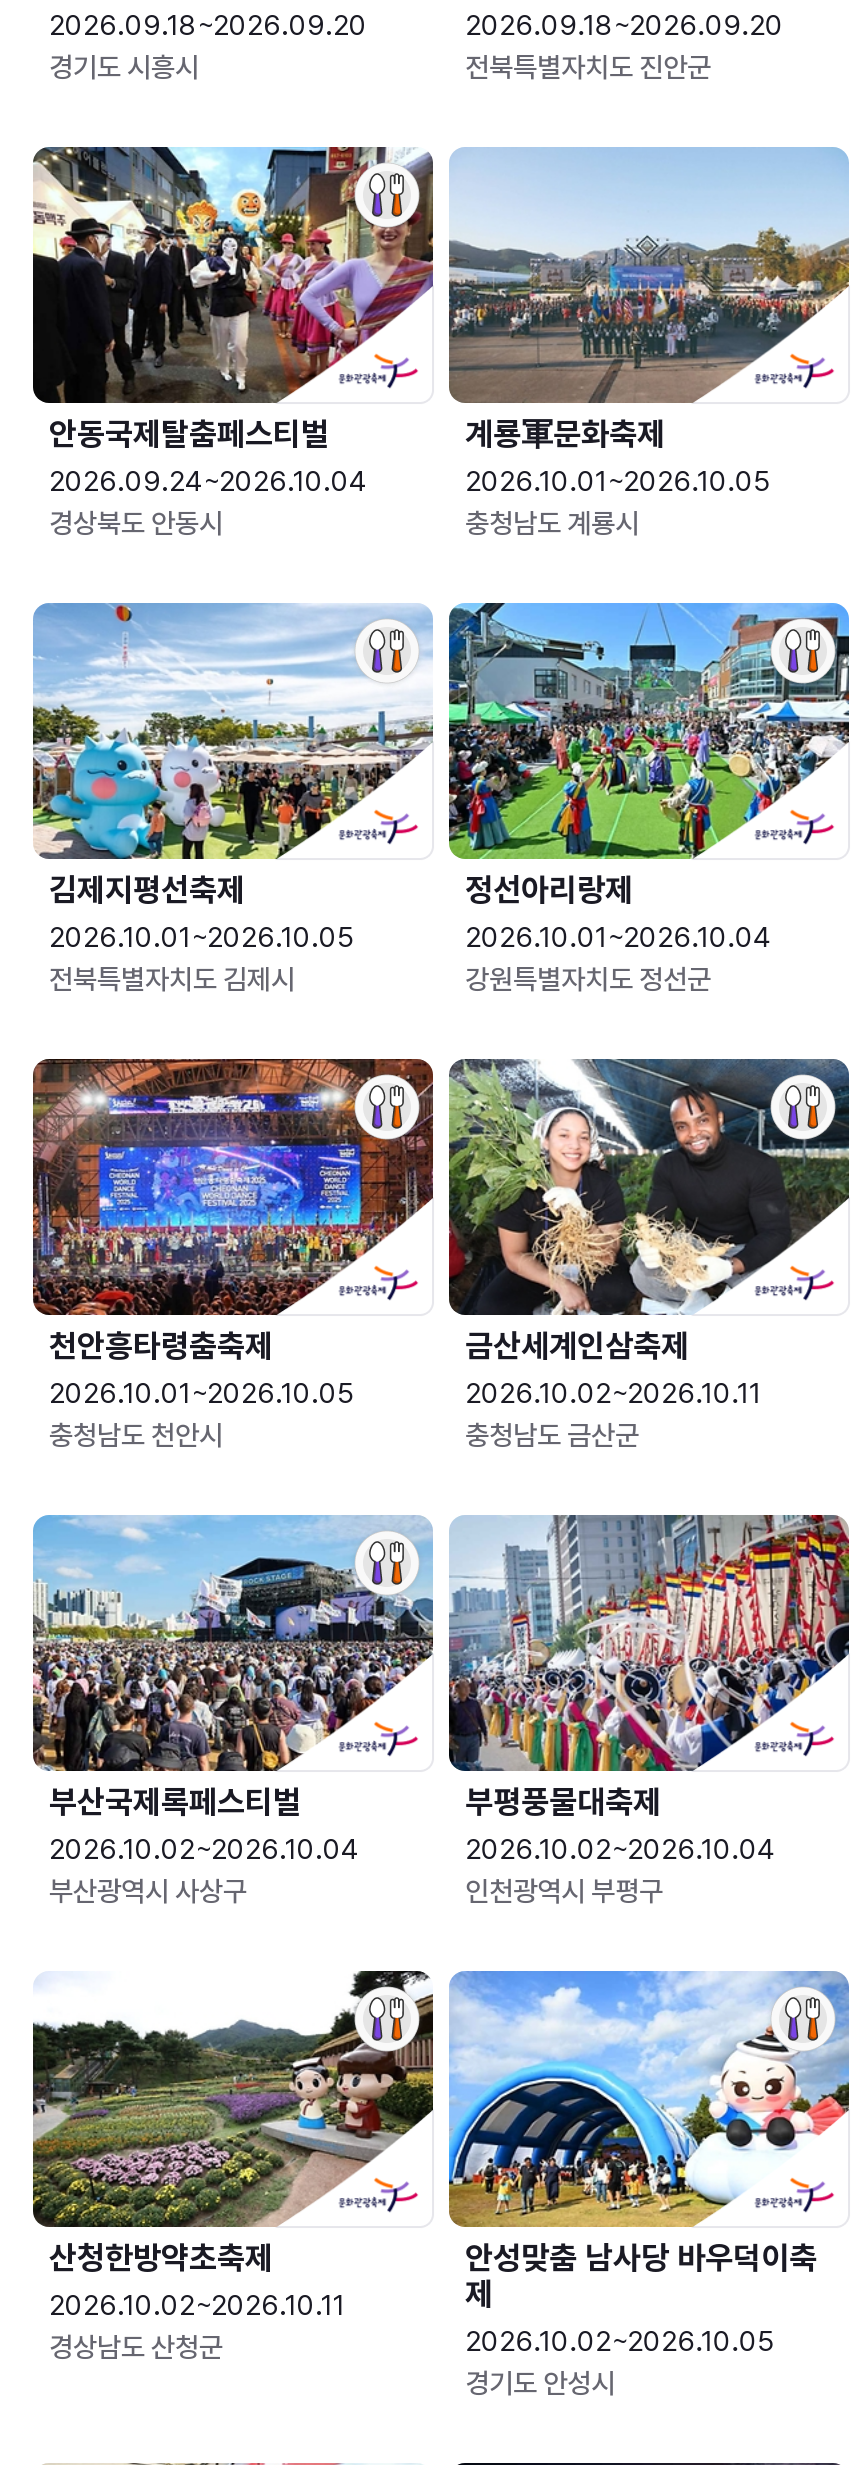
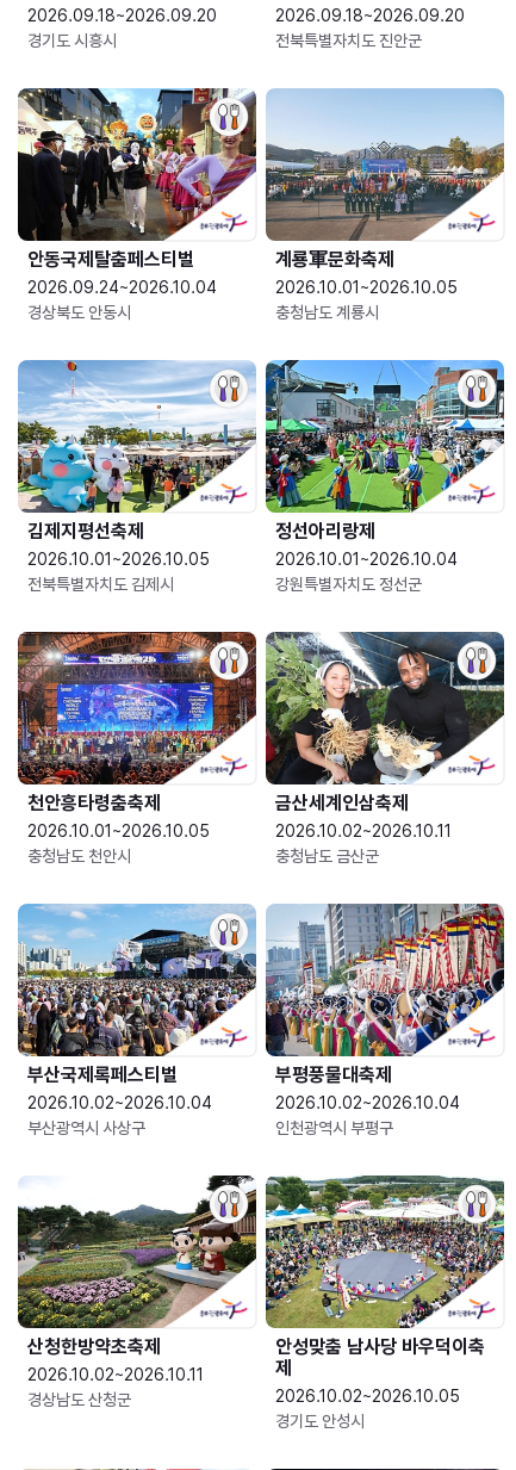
- [image]
+ [image]
